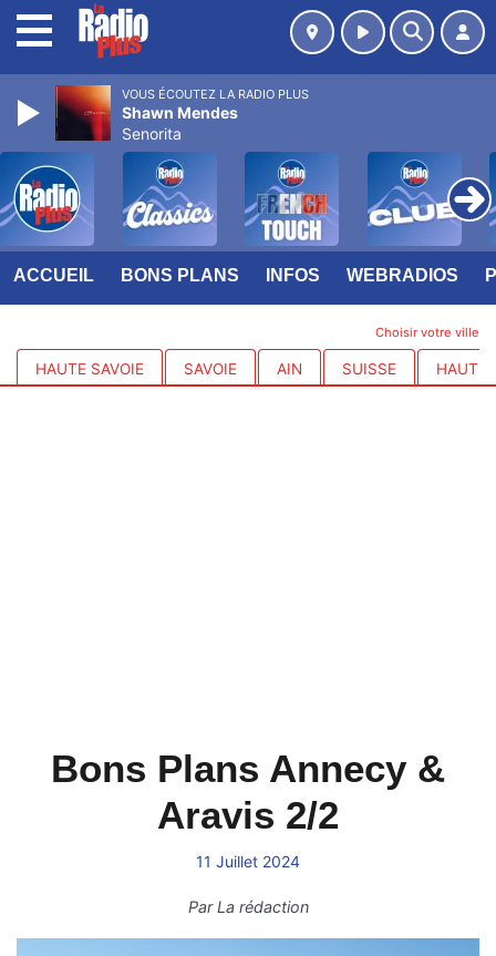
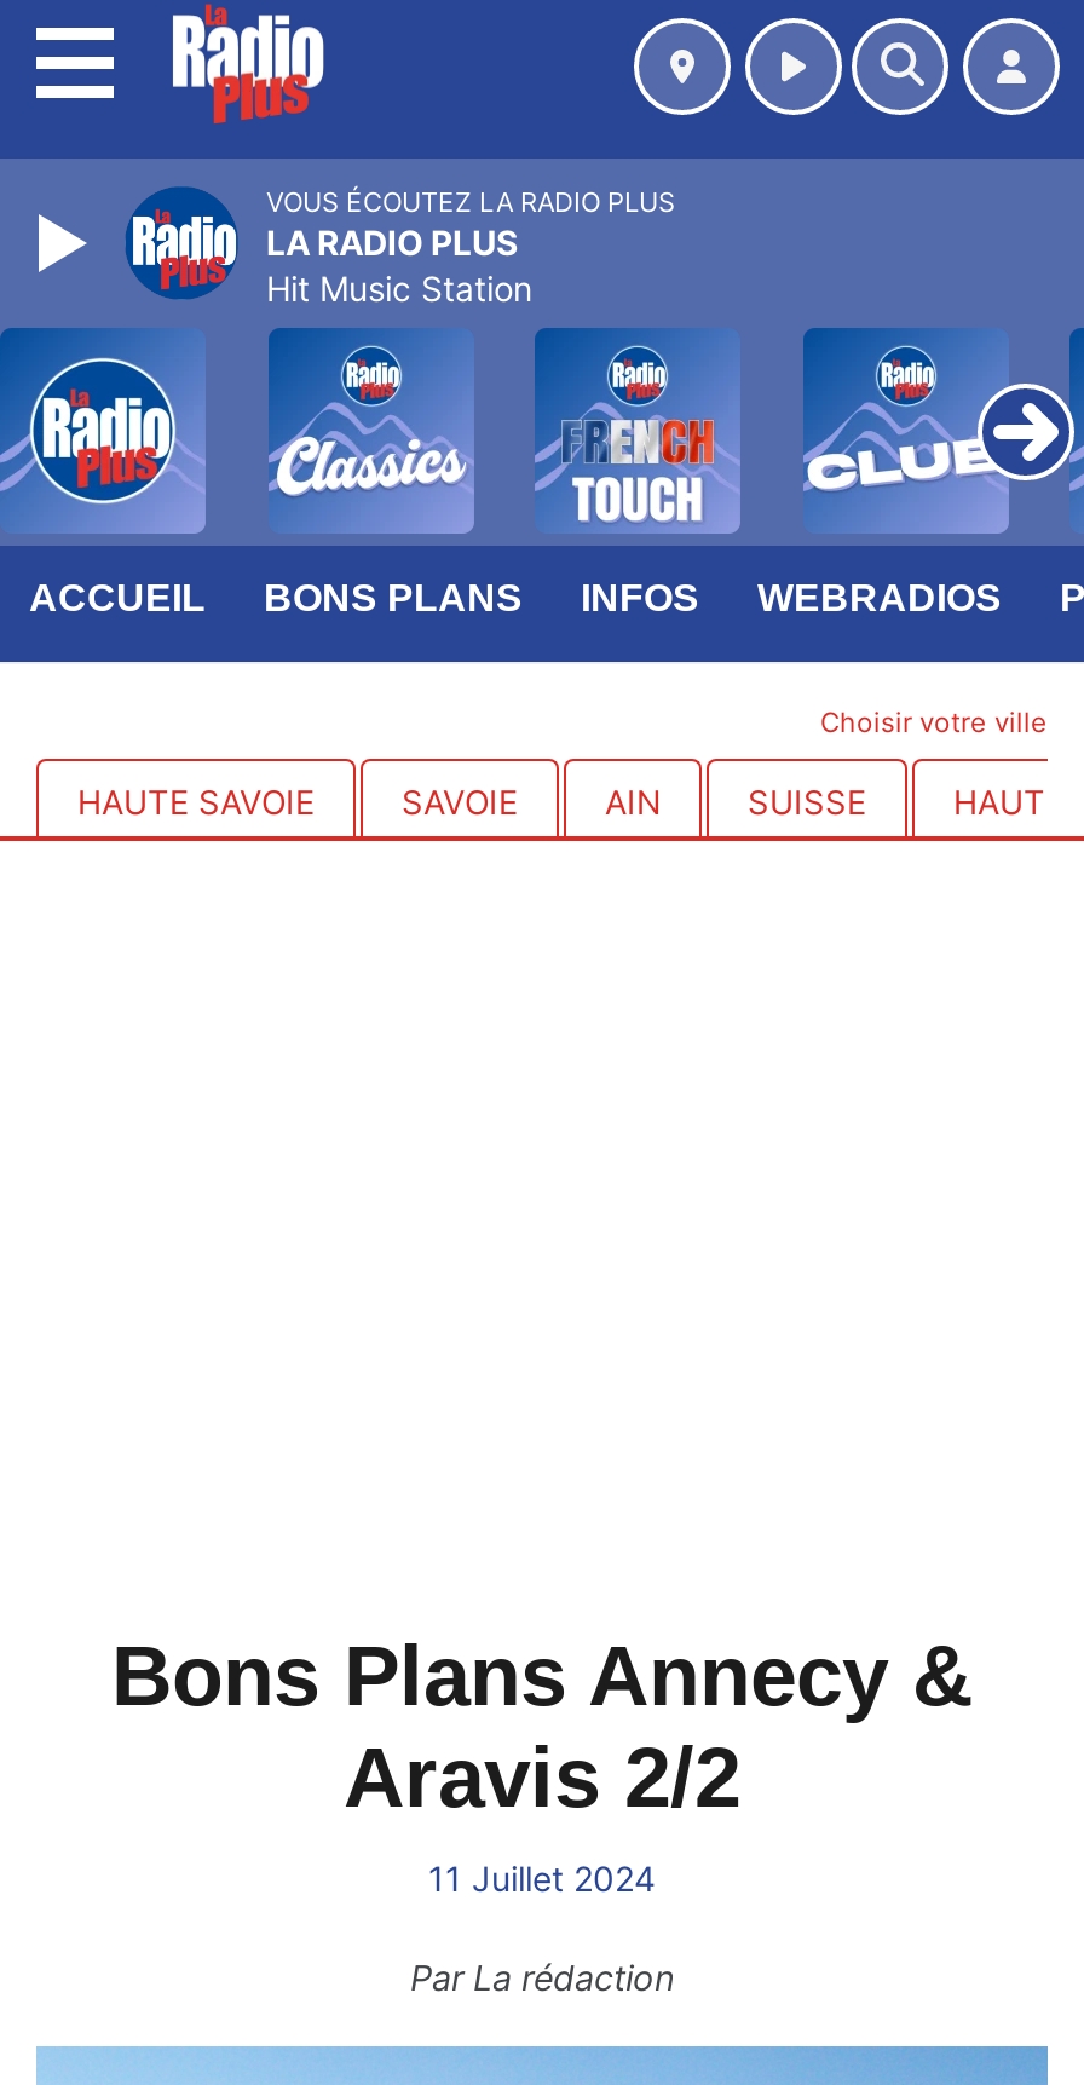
- [image]
- Shawn Mendes
- Senorita
+ [image]
+ LA RADIO PLUS
+ Hit Music Station
